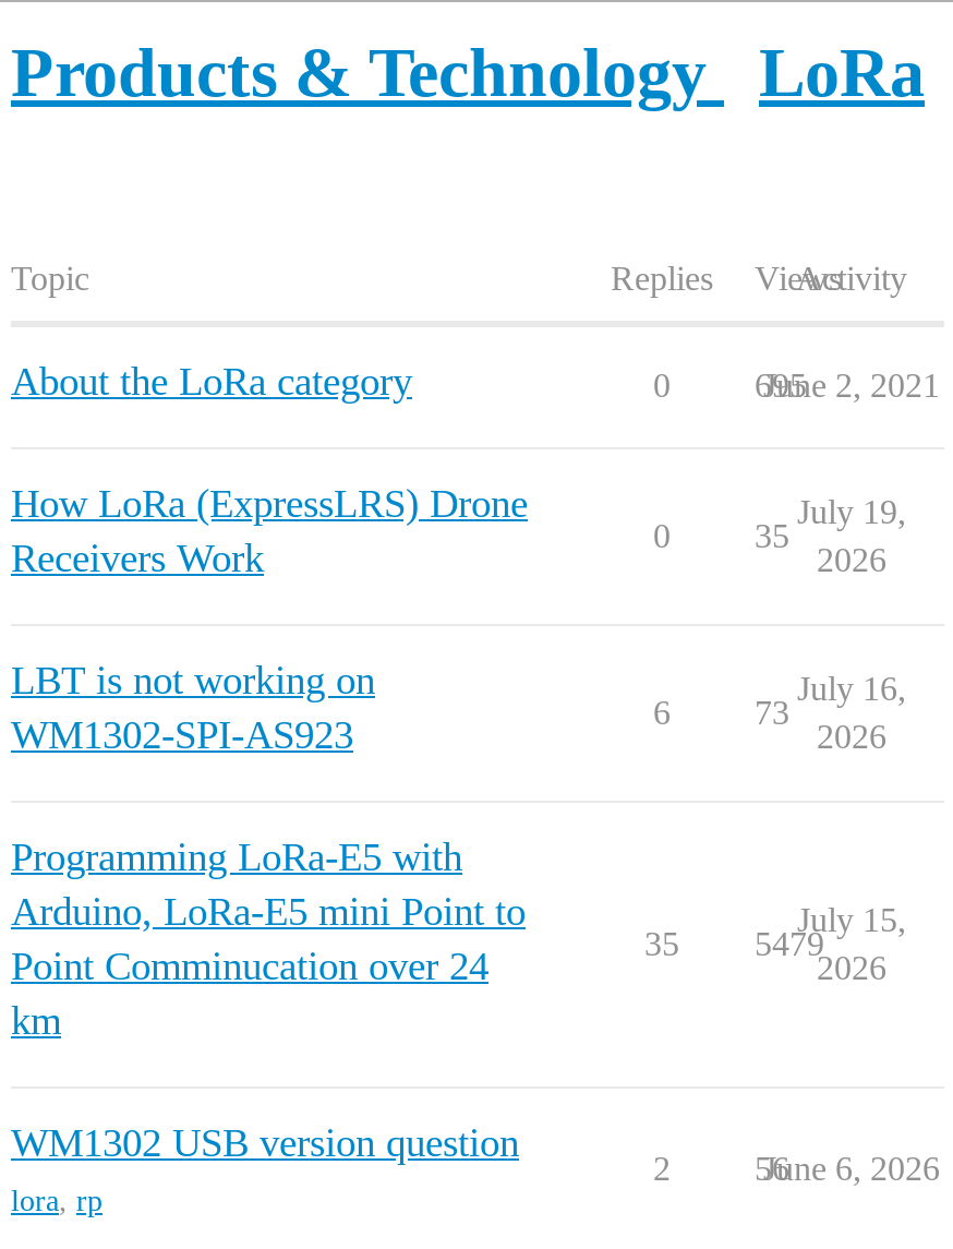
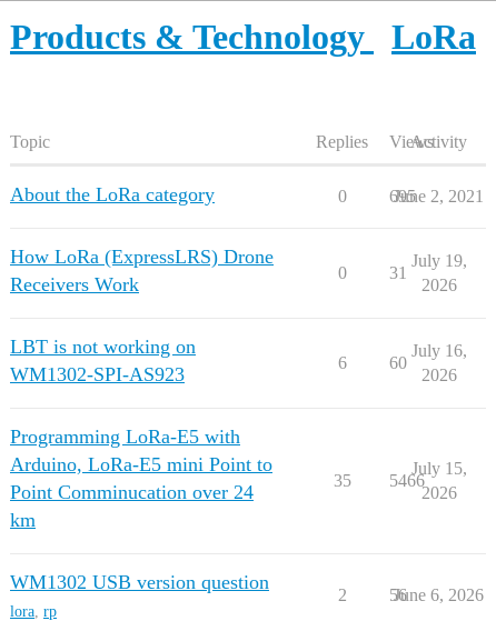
- 35
+ 31

- 73
+ 60

- 5479
+ 5466
